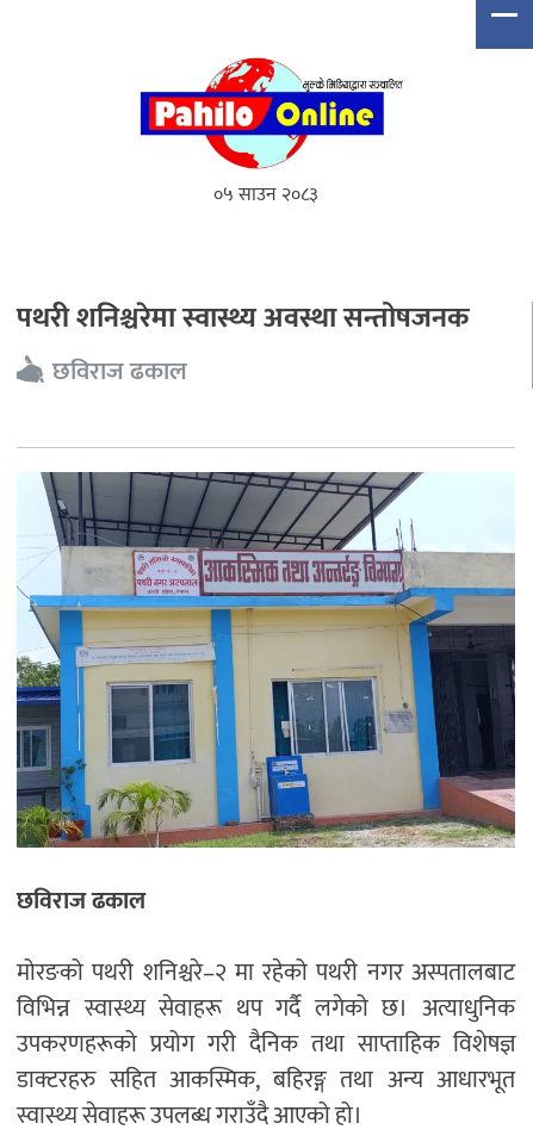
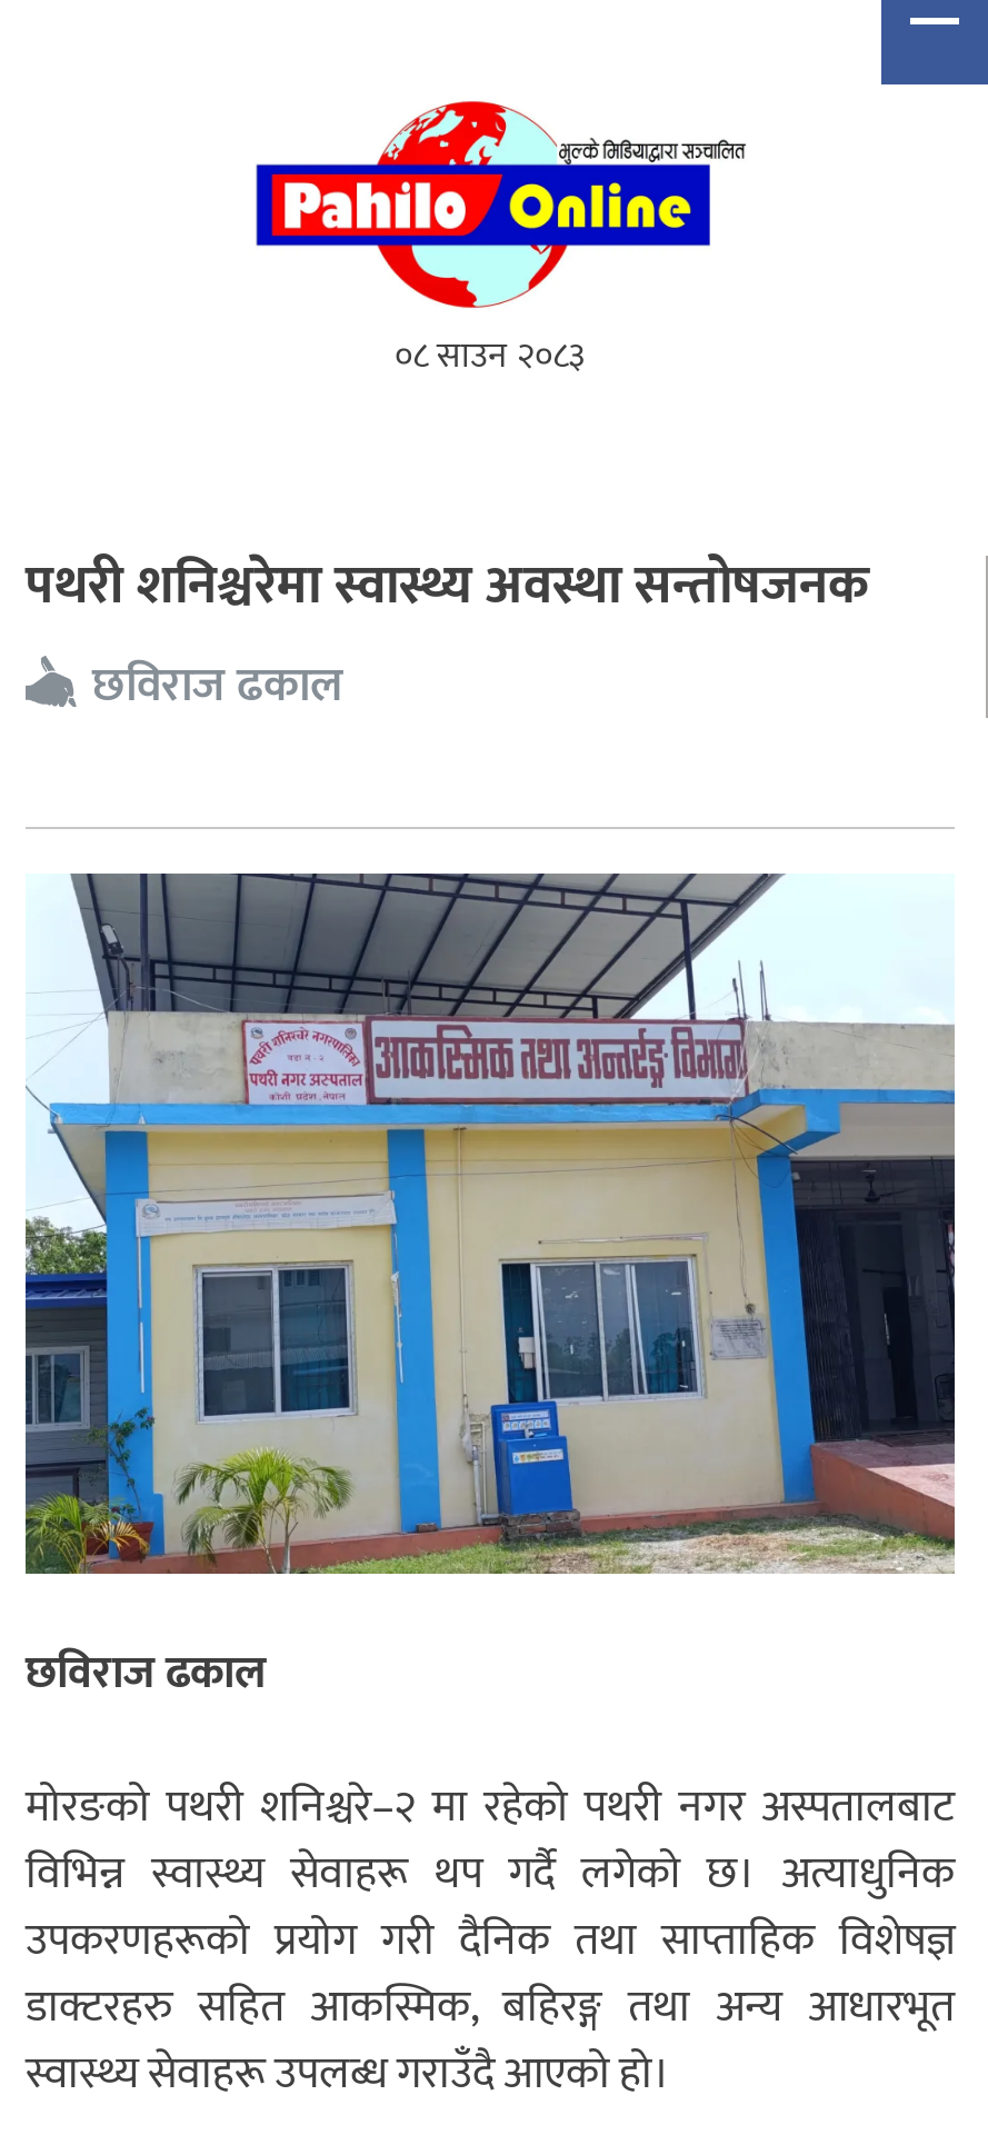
- ०५ साउन २०८३
+ ०८ साउन २०८३
